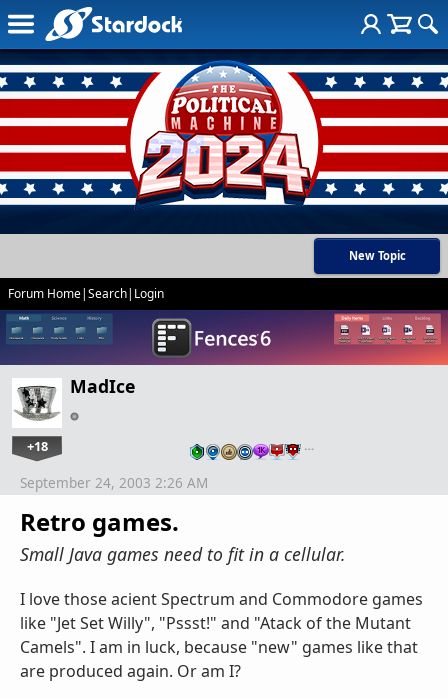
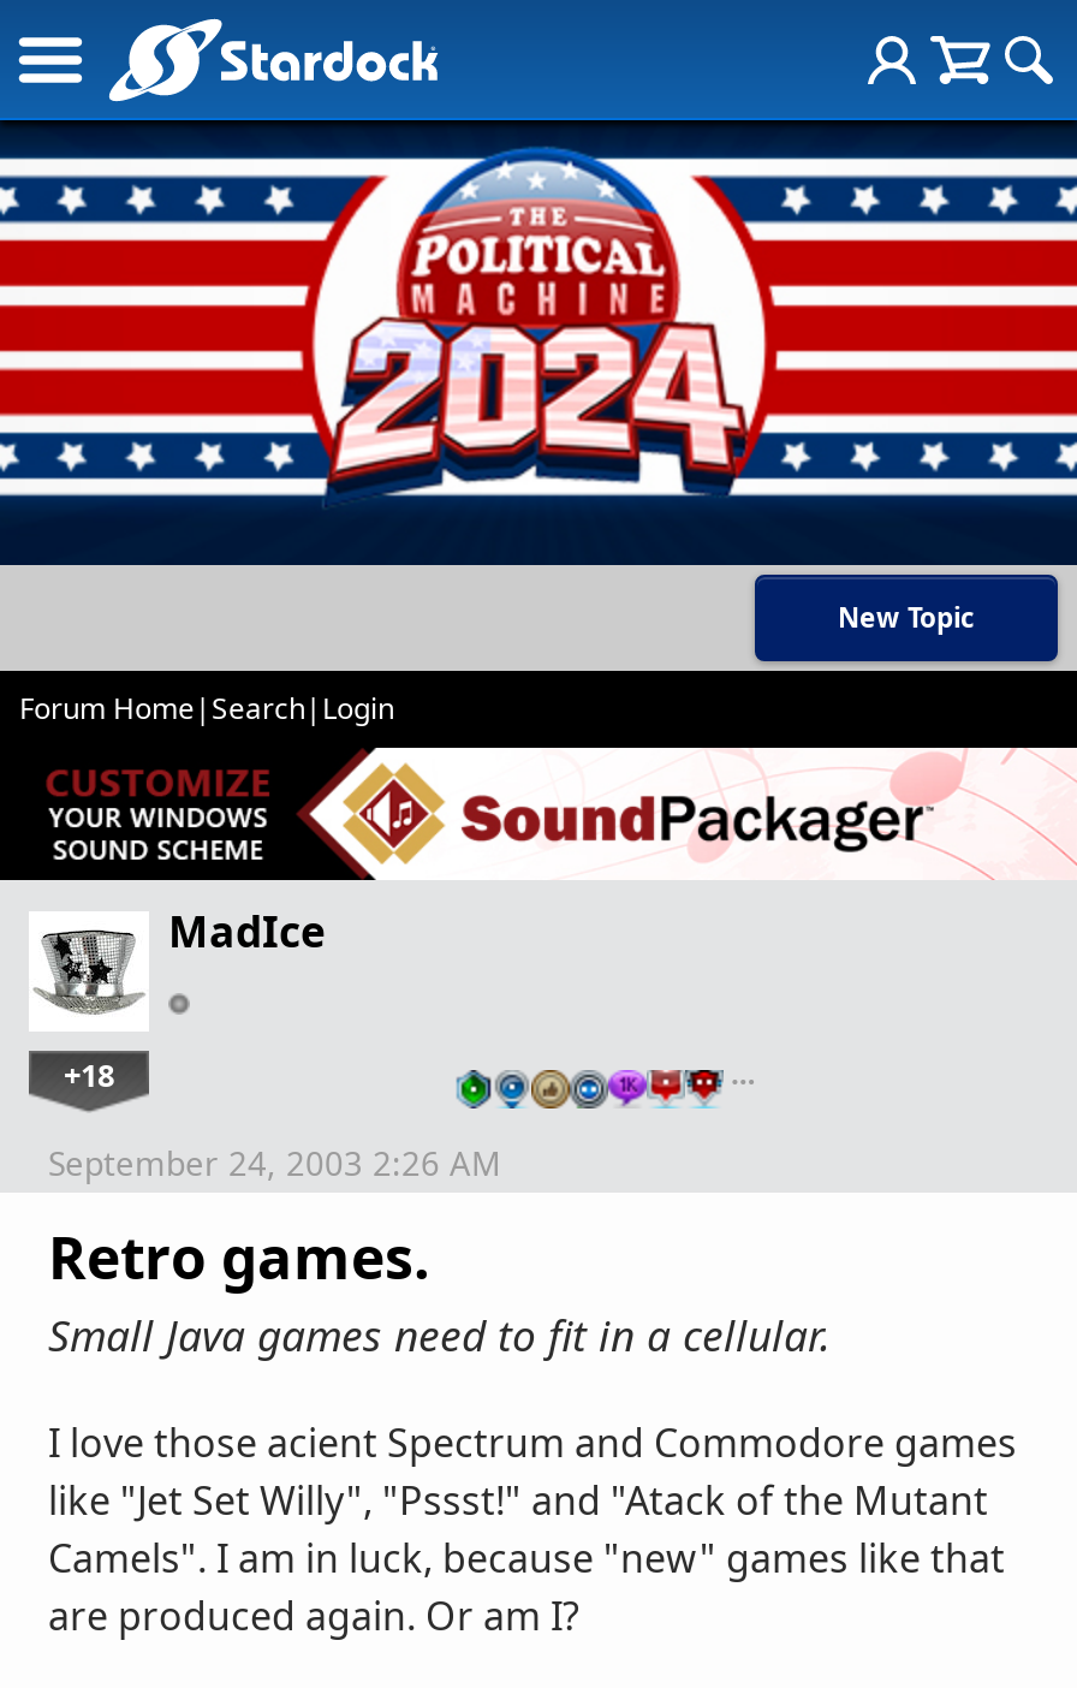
- [image]
+ [image]
